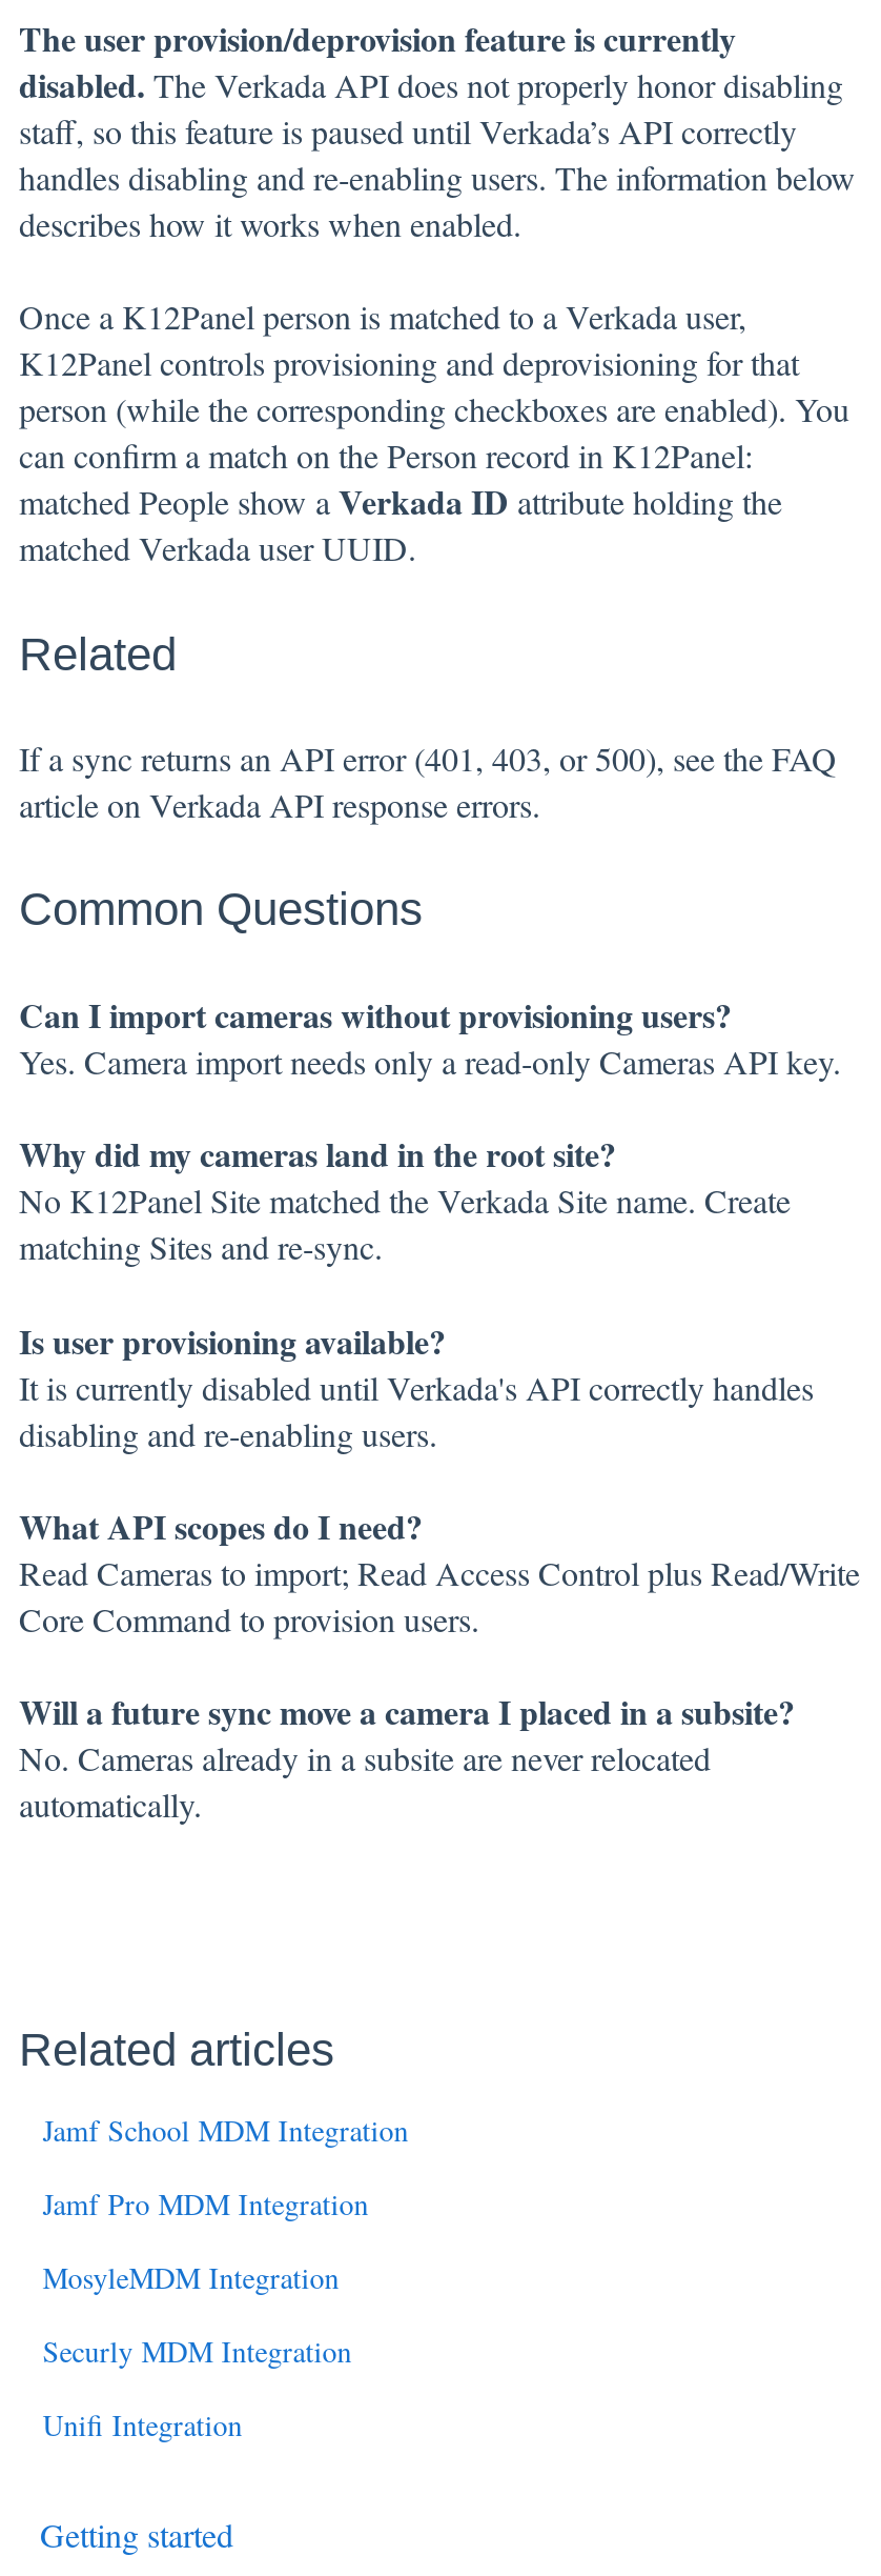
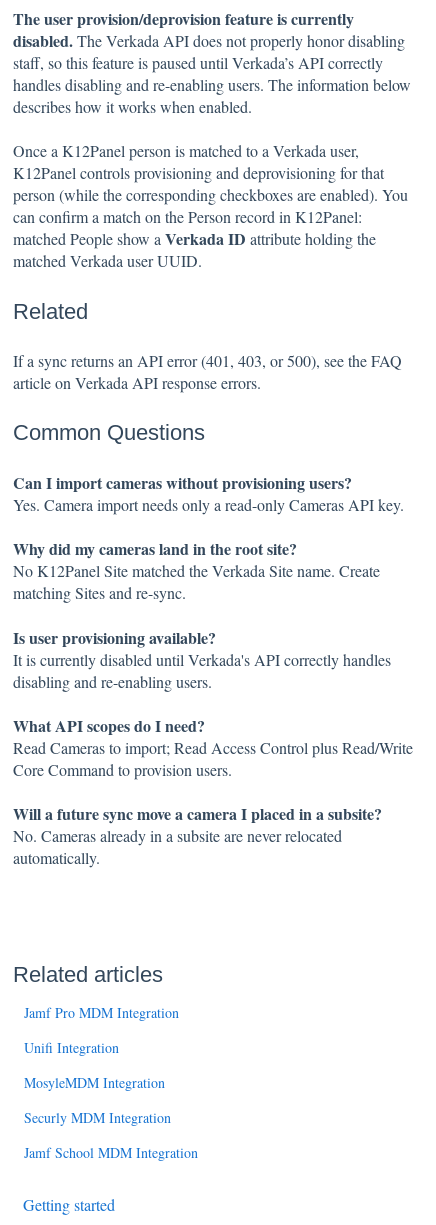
moved down: Jamf School MDM Integration

moved up: Jamf Pro MDM Integration

moved up: Unifi Integration
